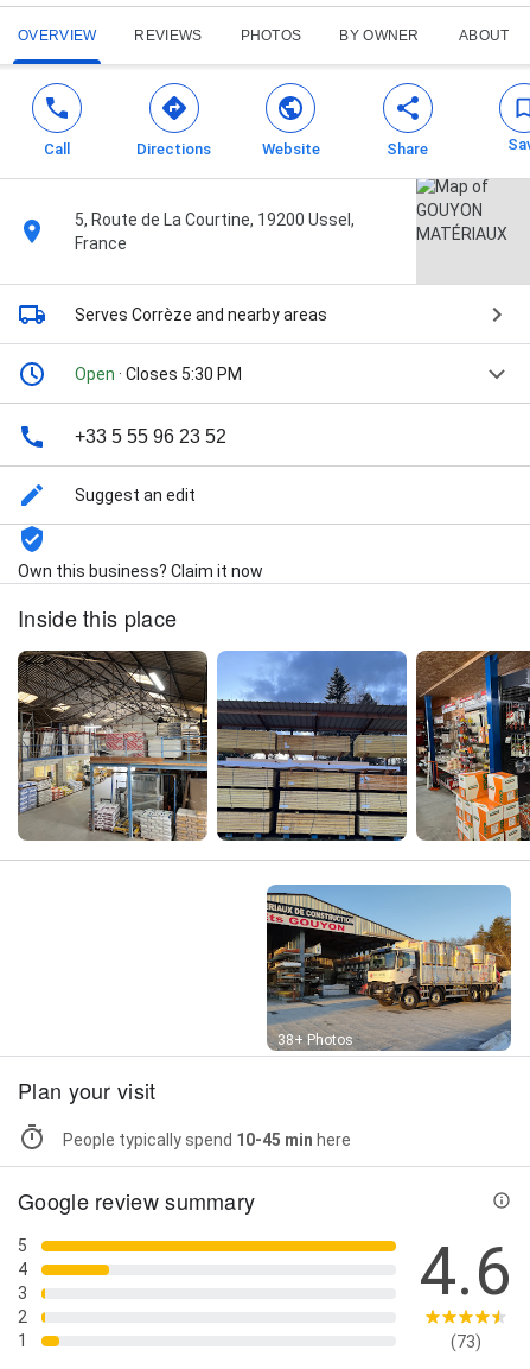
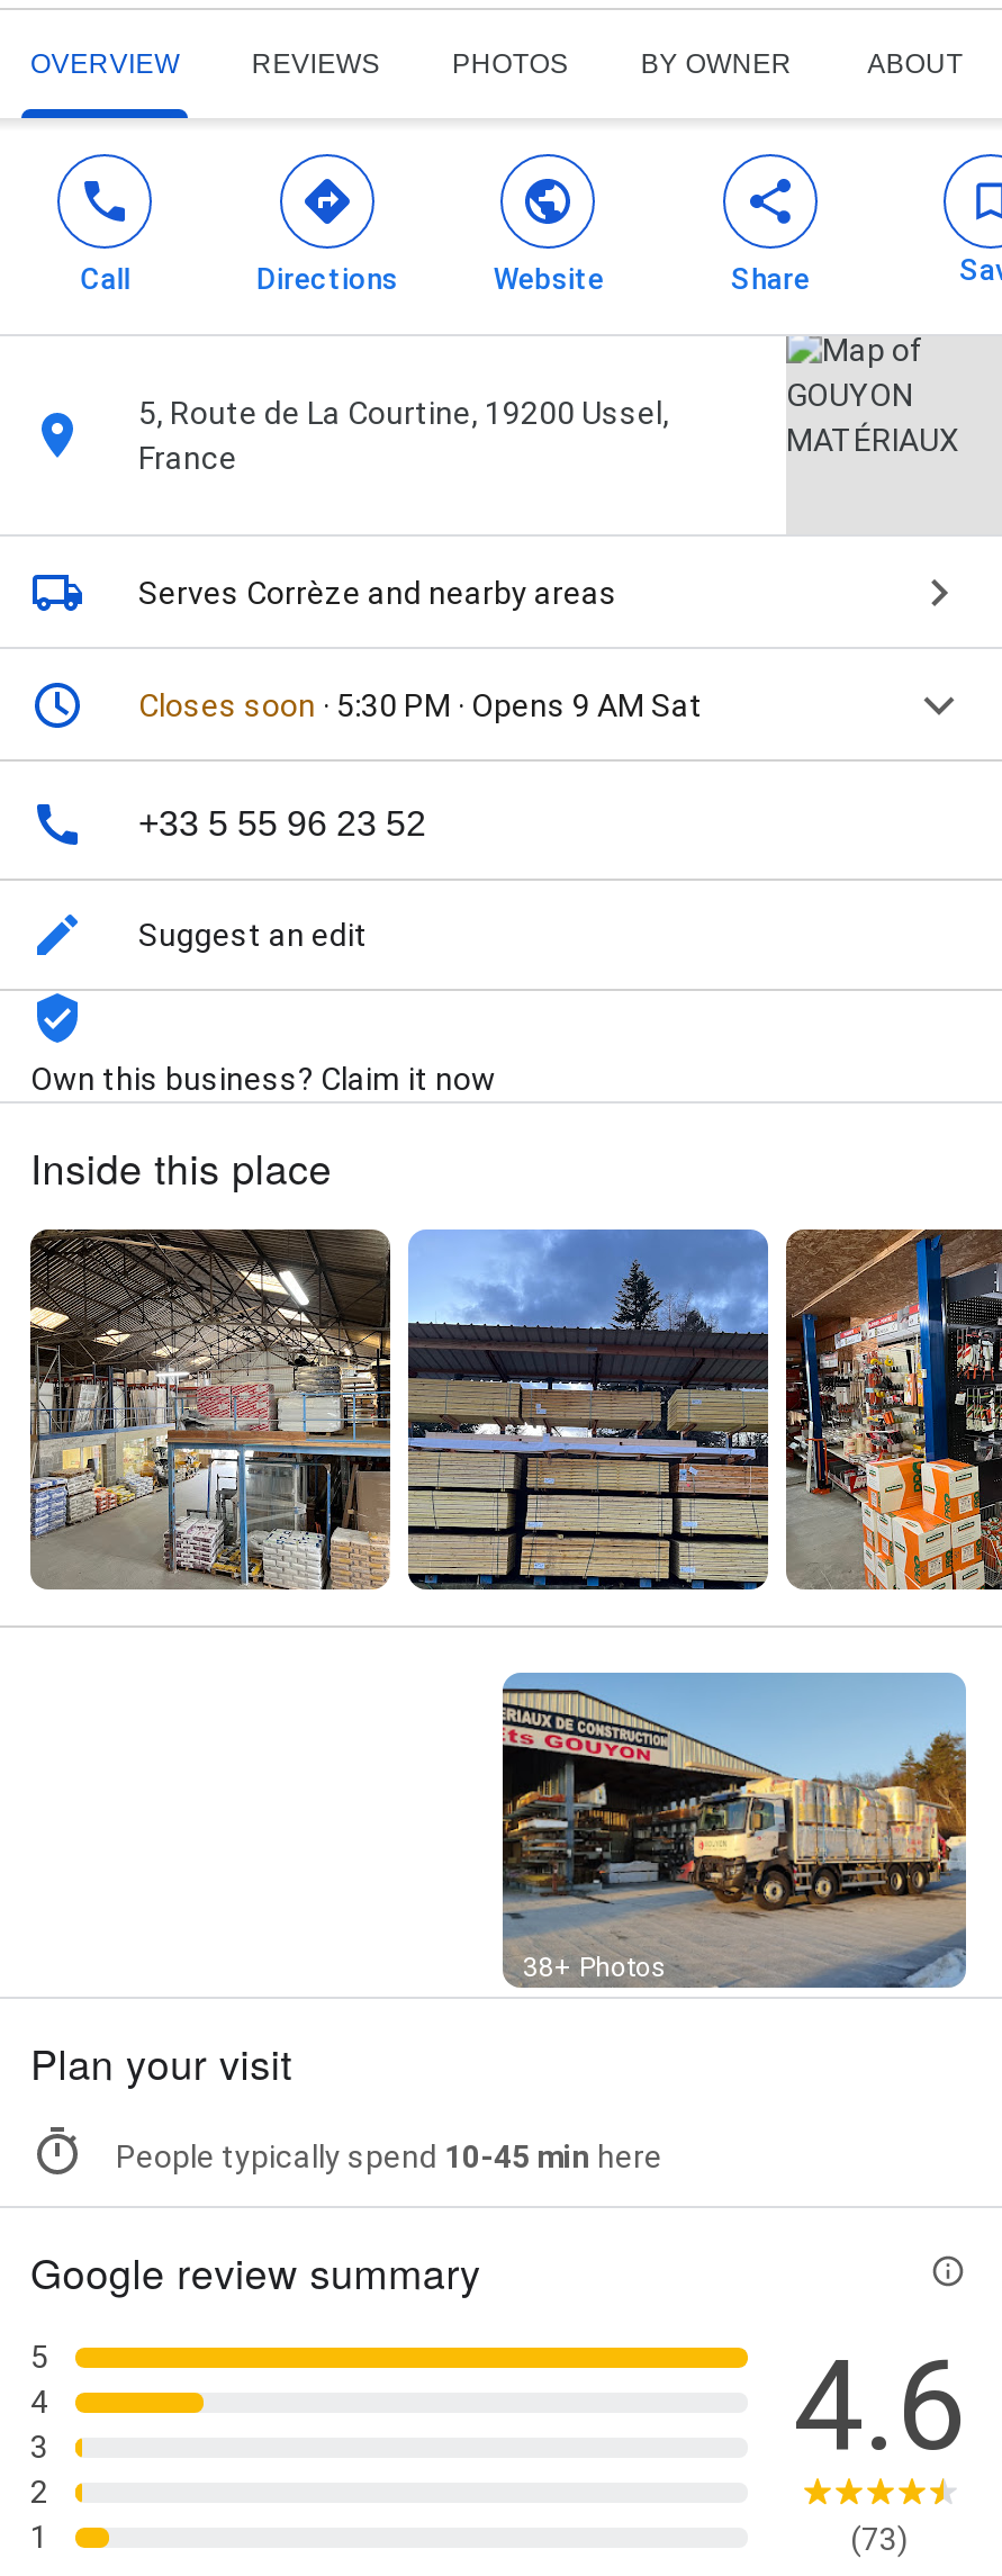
- Open · Closes 5:30 PM
+ Closes soon · 5:30 PM · Opens 9 AM Sat
